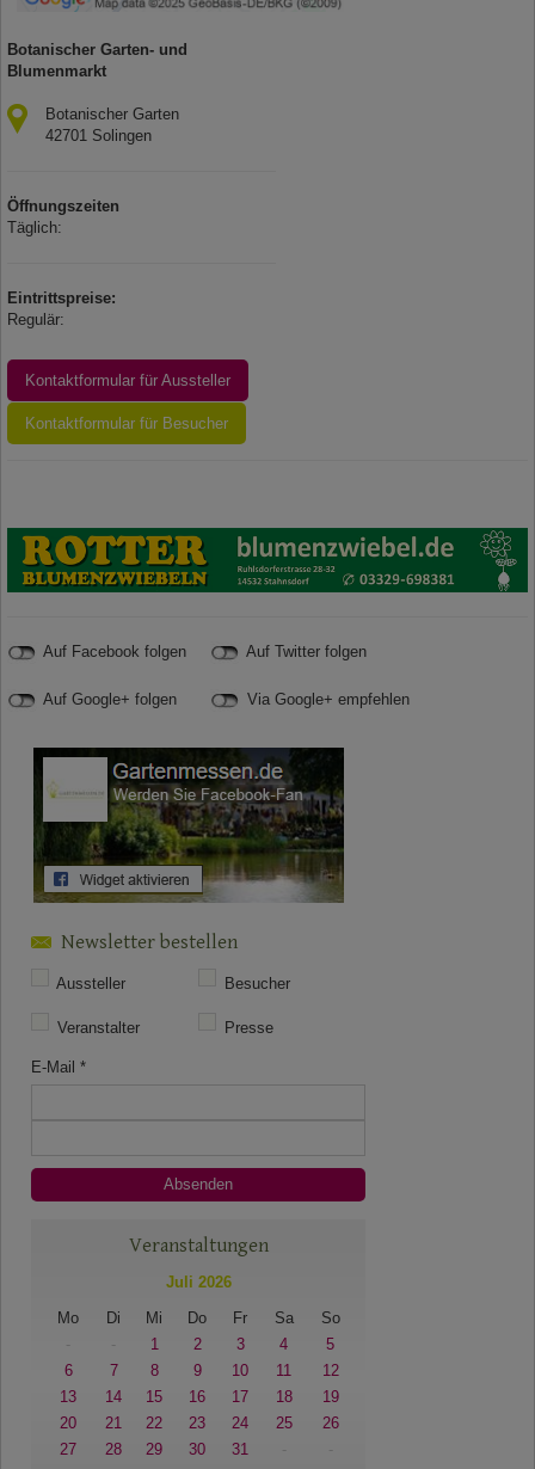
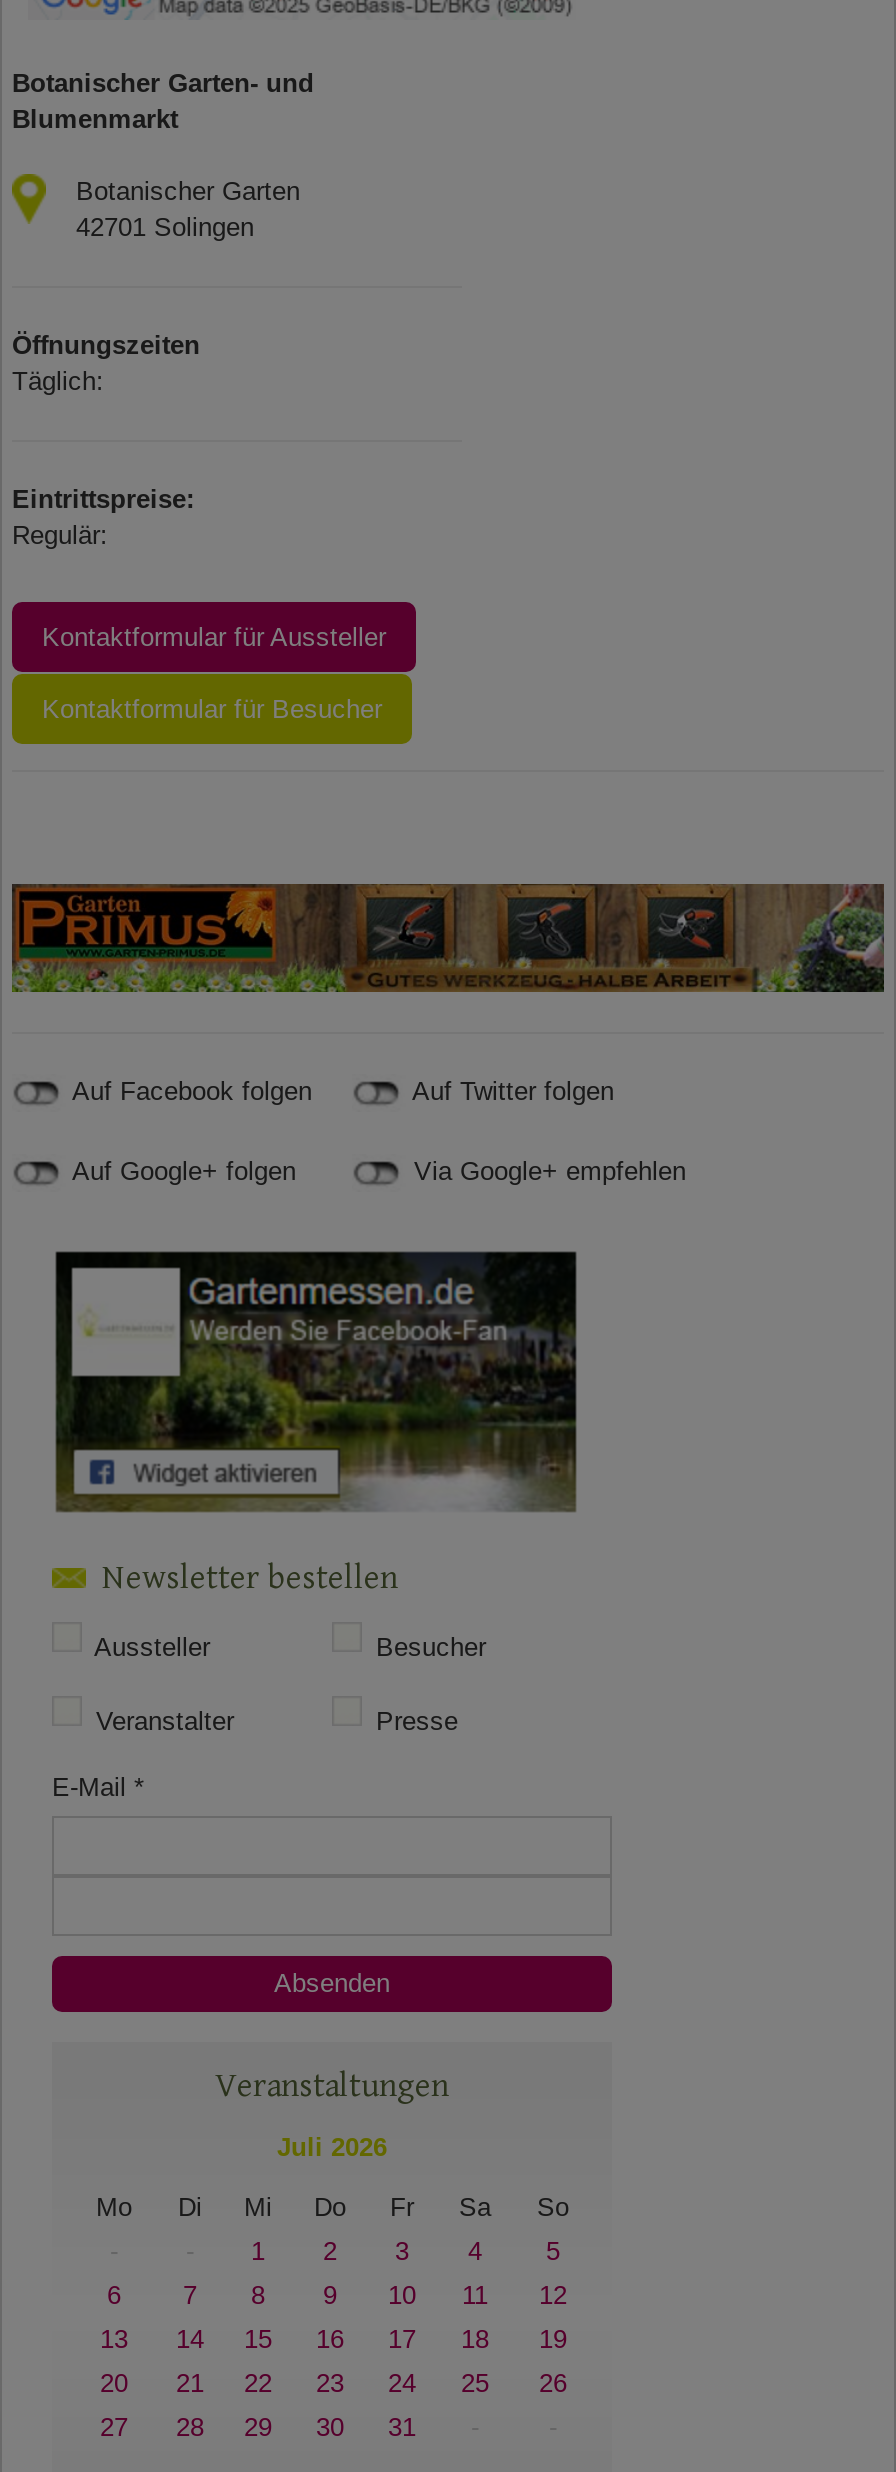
- [image]
+ [image]
